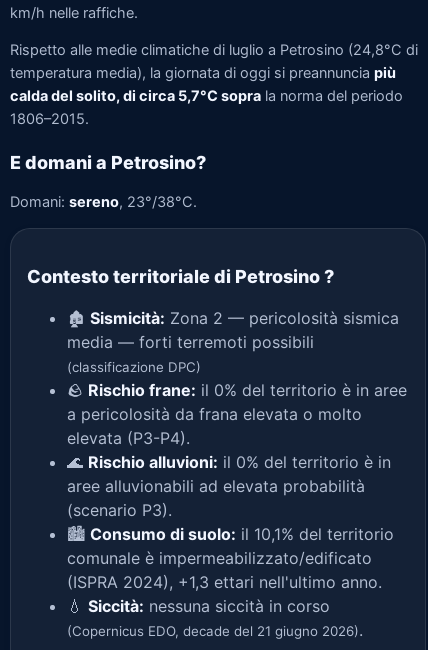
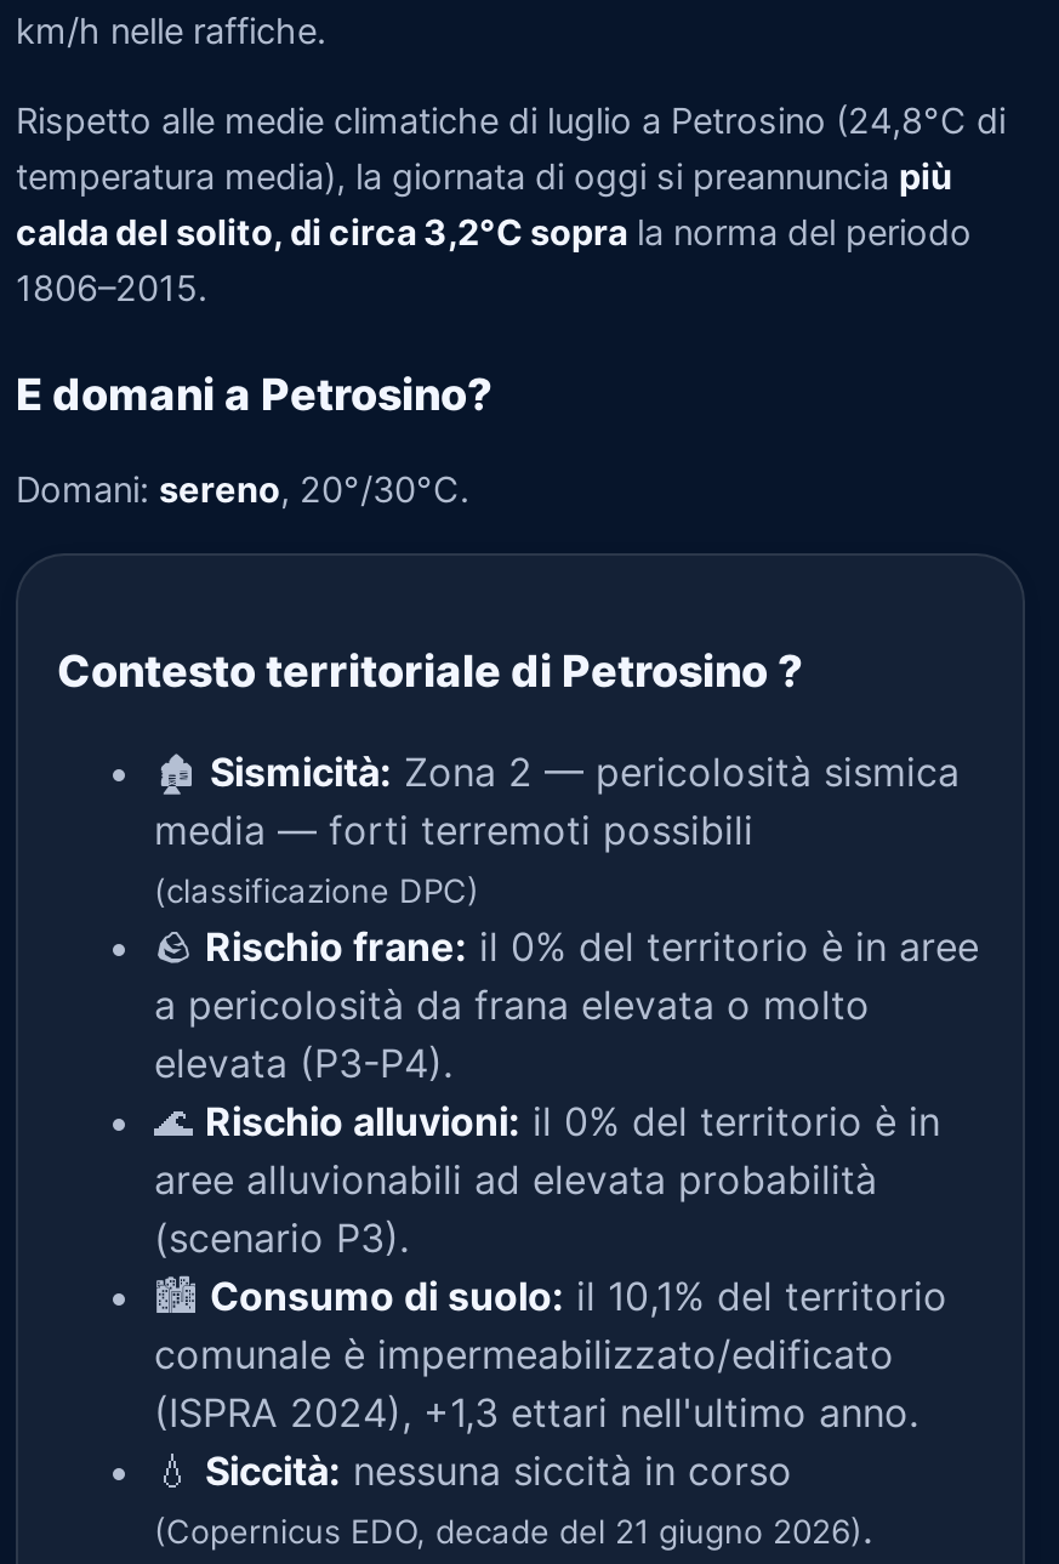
- calda del solito, di circa 5,7°C sopra la norma del periodo
+ calda del solito, di circa 3,2°C sopra la norma del periodo

- Domani: sereno, 23°/38°C.
+ Domani: sereno, 20°/30°C.
